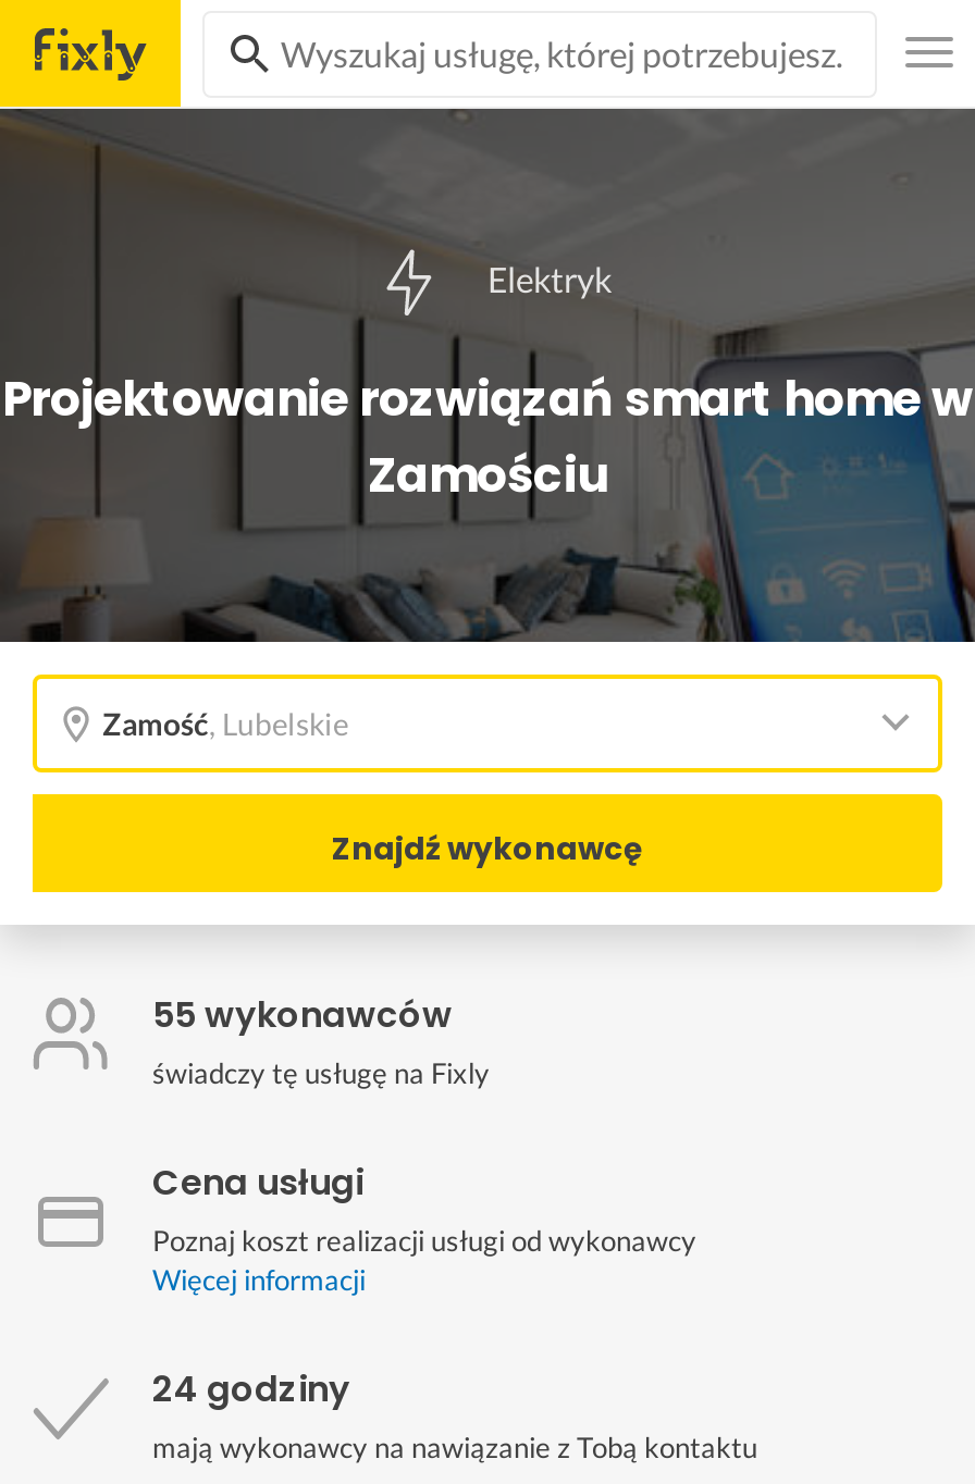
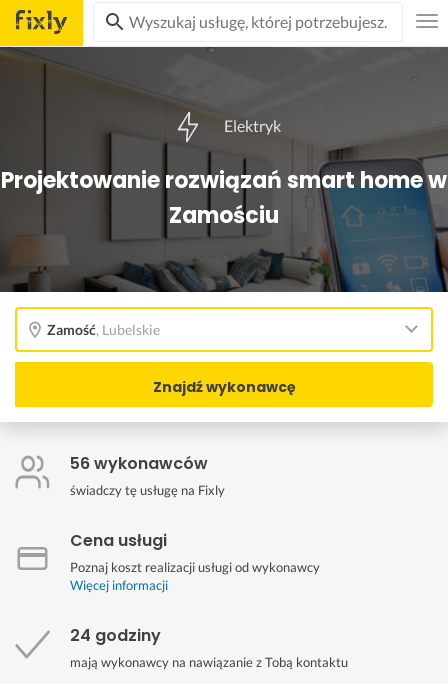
- 55 wykonawców
+ 56 wykonawców
